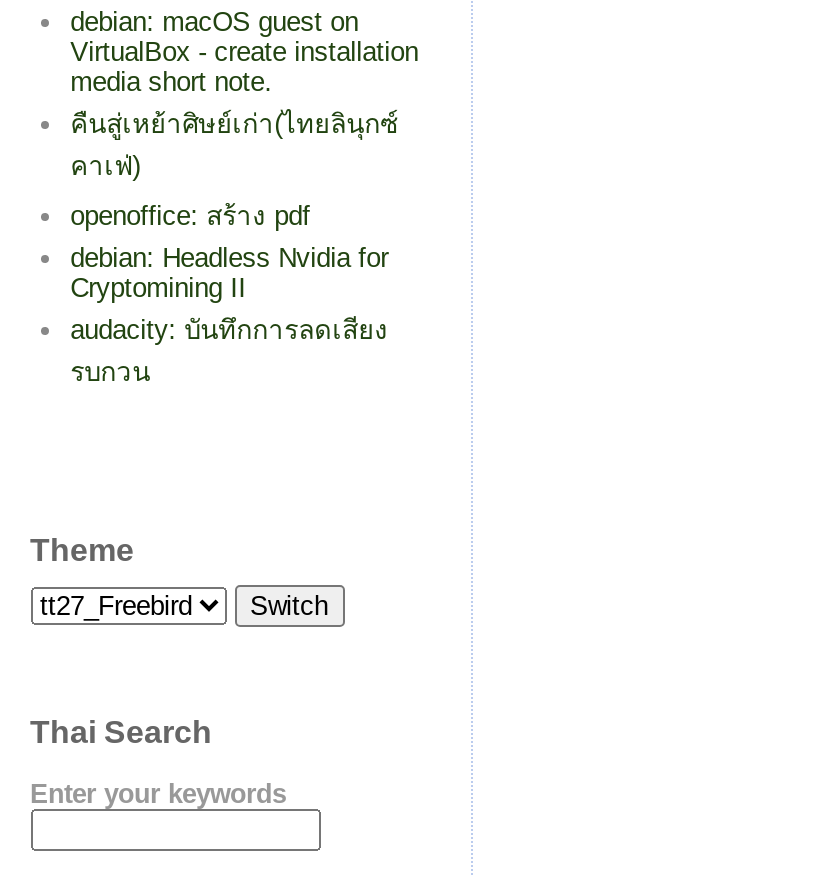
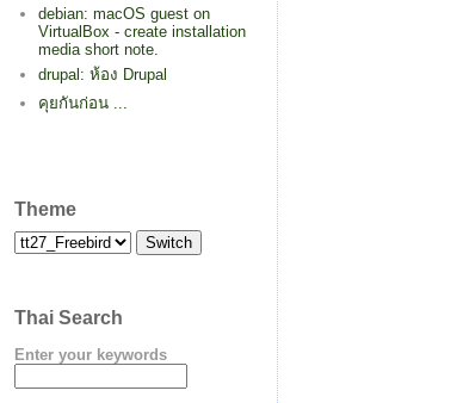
- คืนสู่เหย้าศิษย์เก่า(ไทยลินุกซ์
- คาเฟ่)
+ drupal: ห้อง Drupal

- openoffice: สร้าง pdf
- debian: Headless Nvidia for
- Cryptomining II
- audacity: บันทึกการลดเสียง
- รบกวน
+ คุยกันก่อน ...
